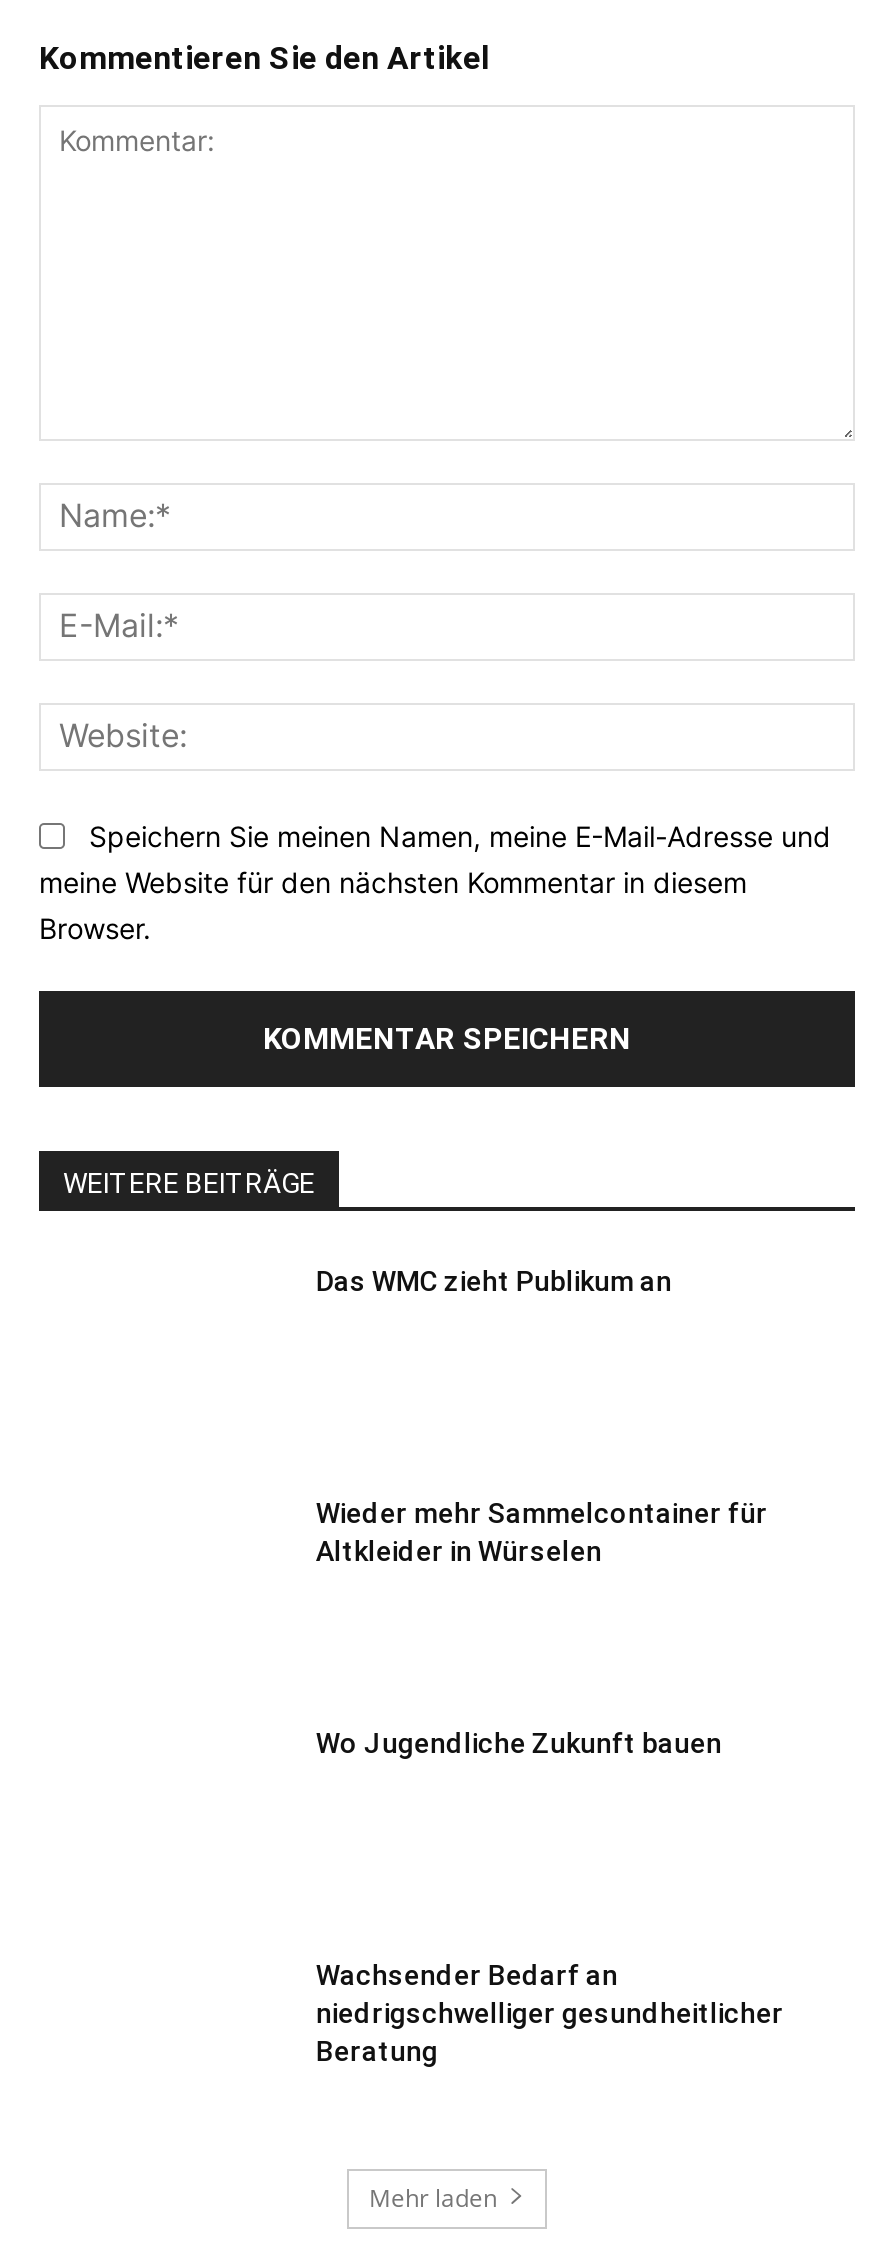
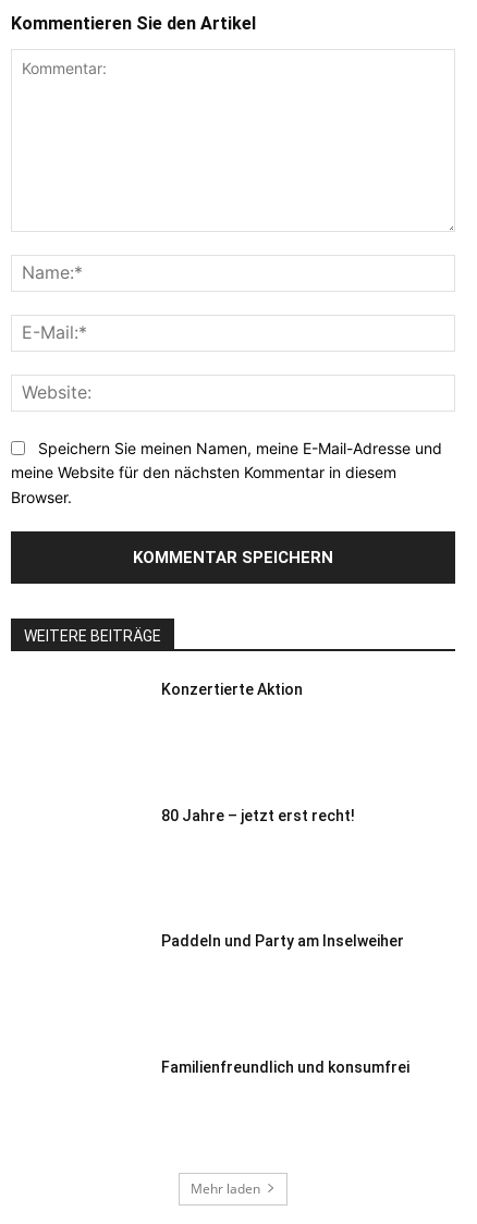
- Das WMC zieht Publikum an
+ Konzertierte Aktion

- Wieder mehr Sammelcontainer für
- Altkleider in Würselen
+ 80 Jahre – jetzt erst recht!

- Wo Jugendliche Zukunft bauen
+ Paddeln und Party am Inselweiher

- Wachsender Bedarf an
- niedrigschwelliger gesundheitlicher
- Beratung
+ Familienfreundlich und konsumfrei
